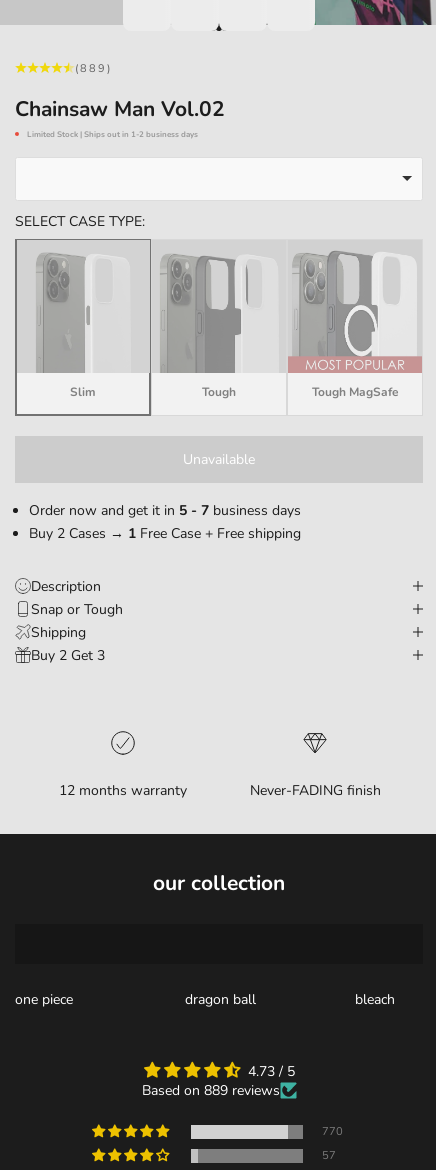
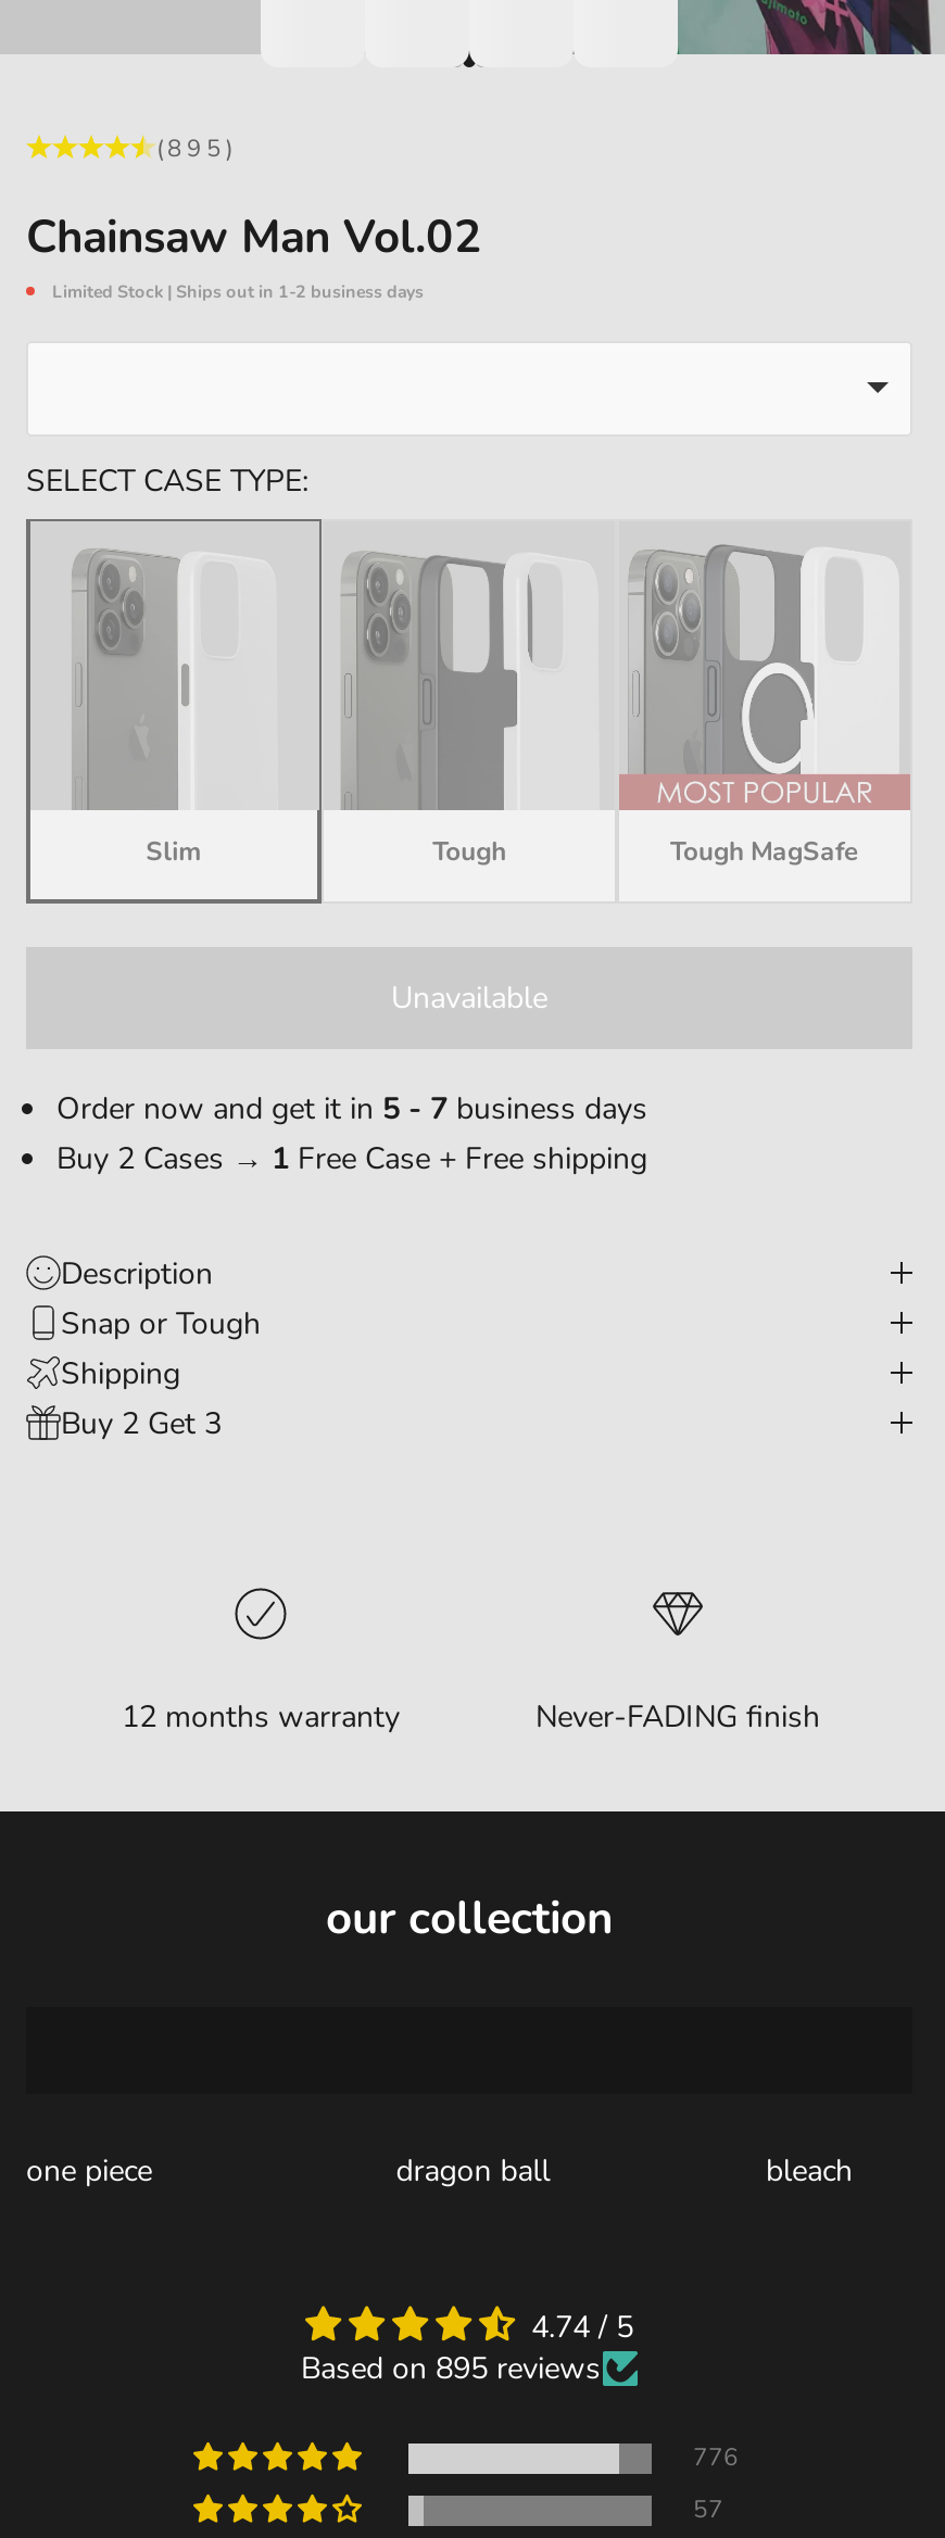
- (889)
+ (895)

- 4.73 / 5
+ 4.74 / 5

- Based on 889 reviews
+ Based on 895 reviews

- 770
+ 776
